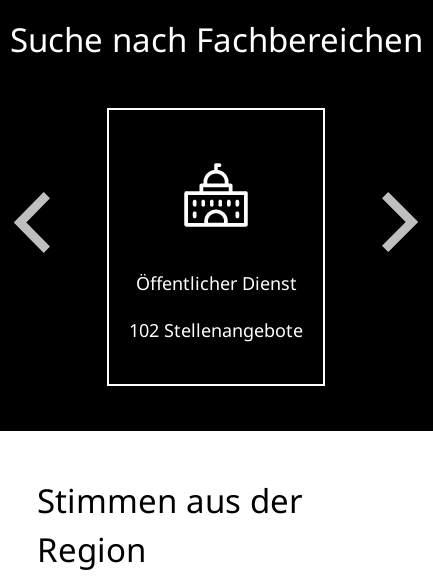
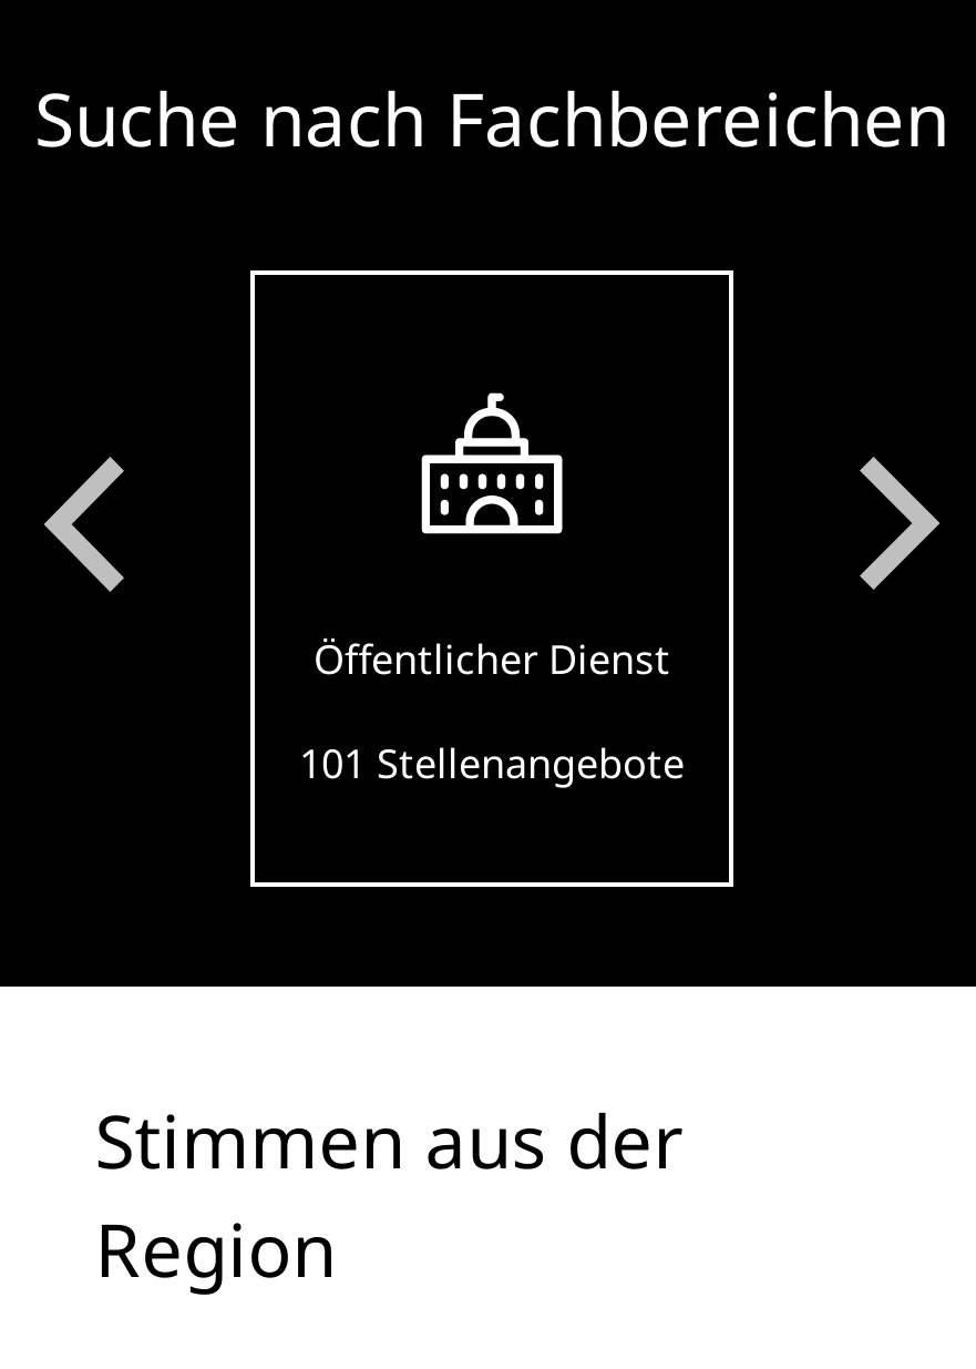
- 102 Stellenangebote
+ 101 Stellenangebote
